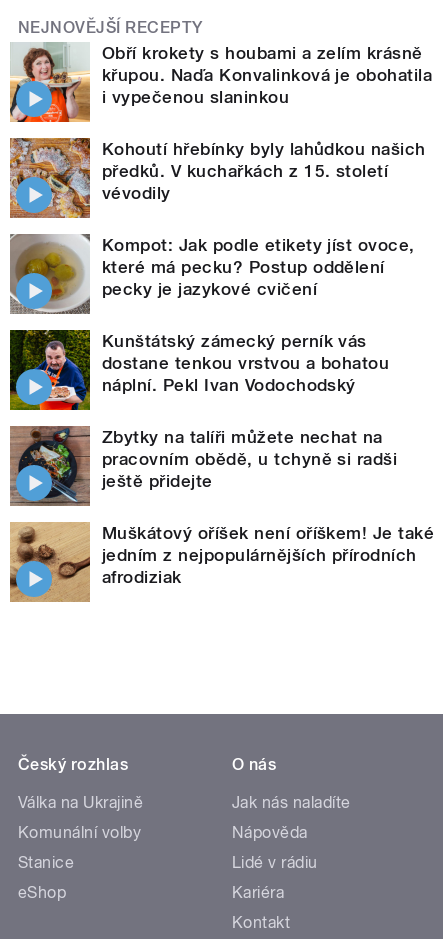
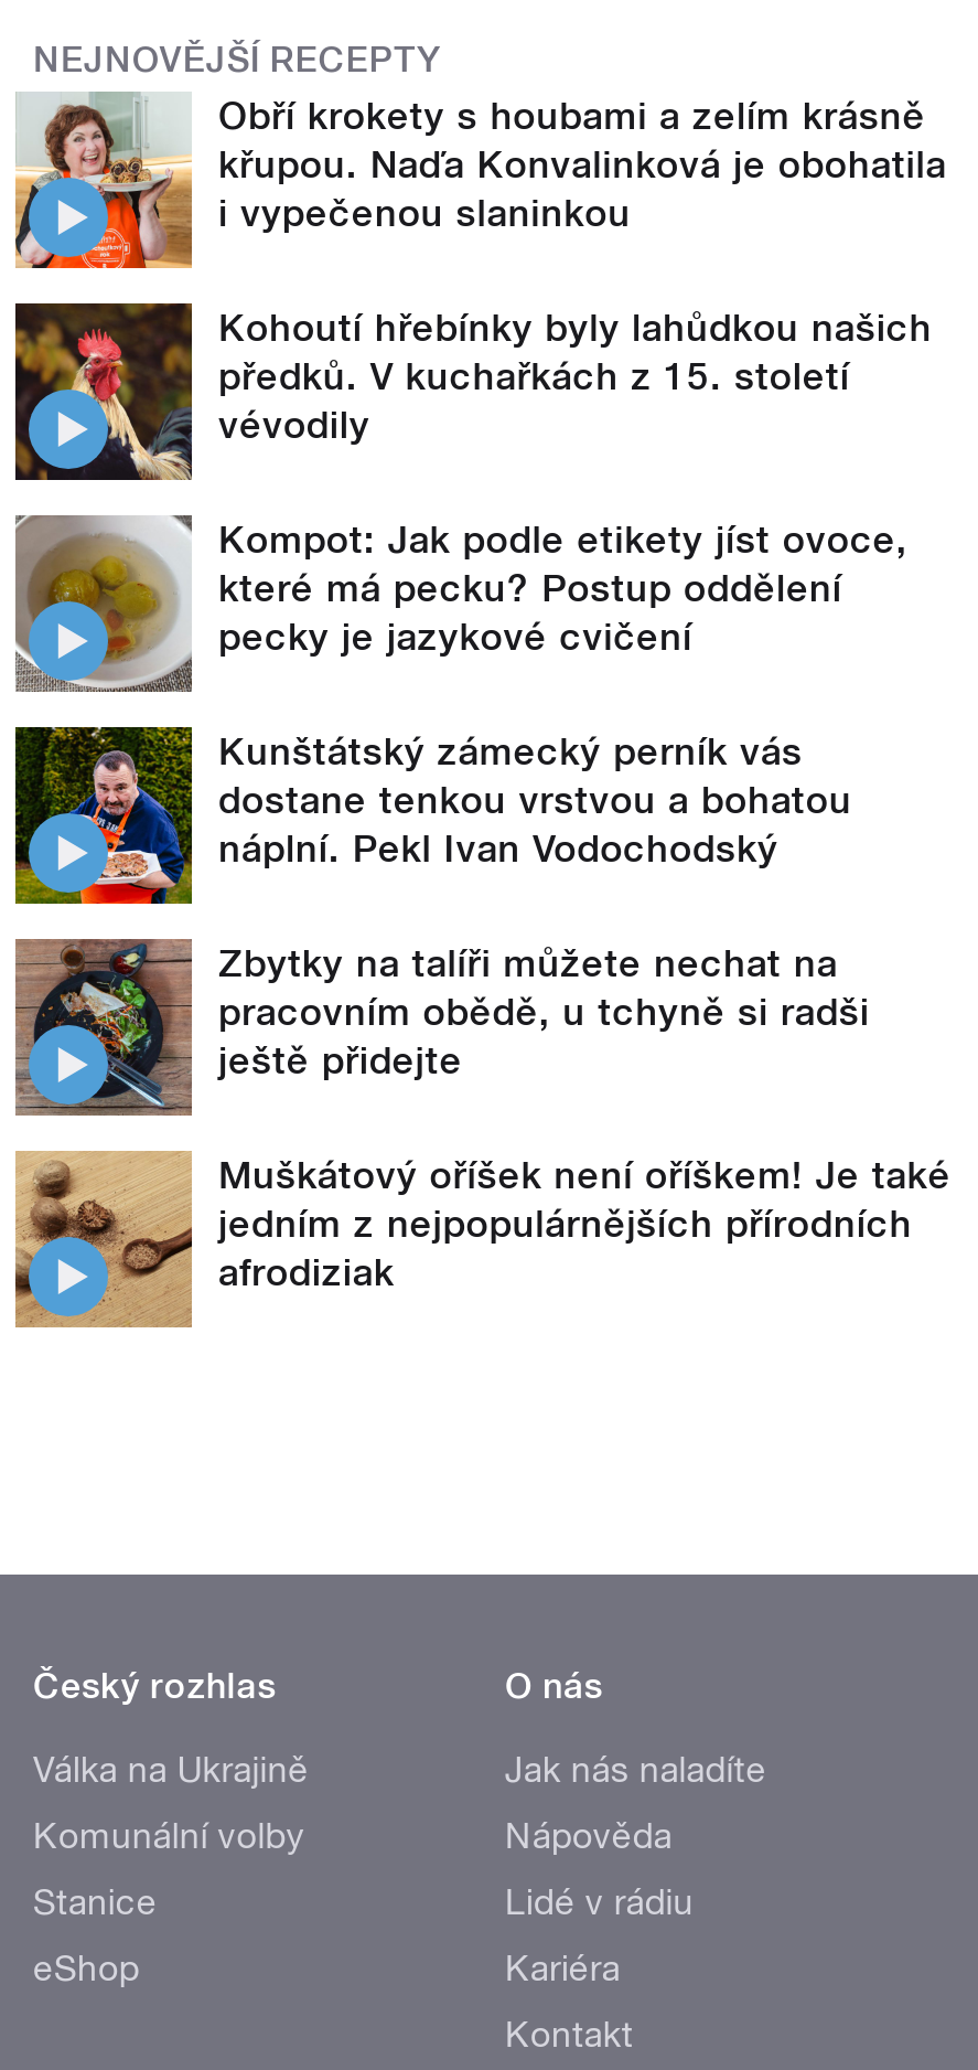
- [image]
+ [image]
